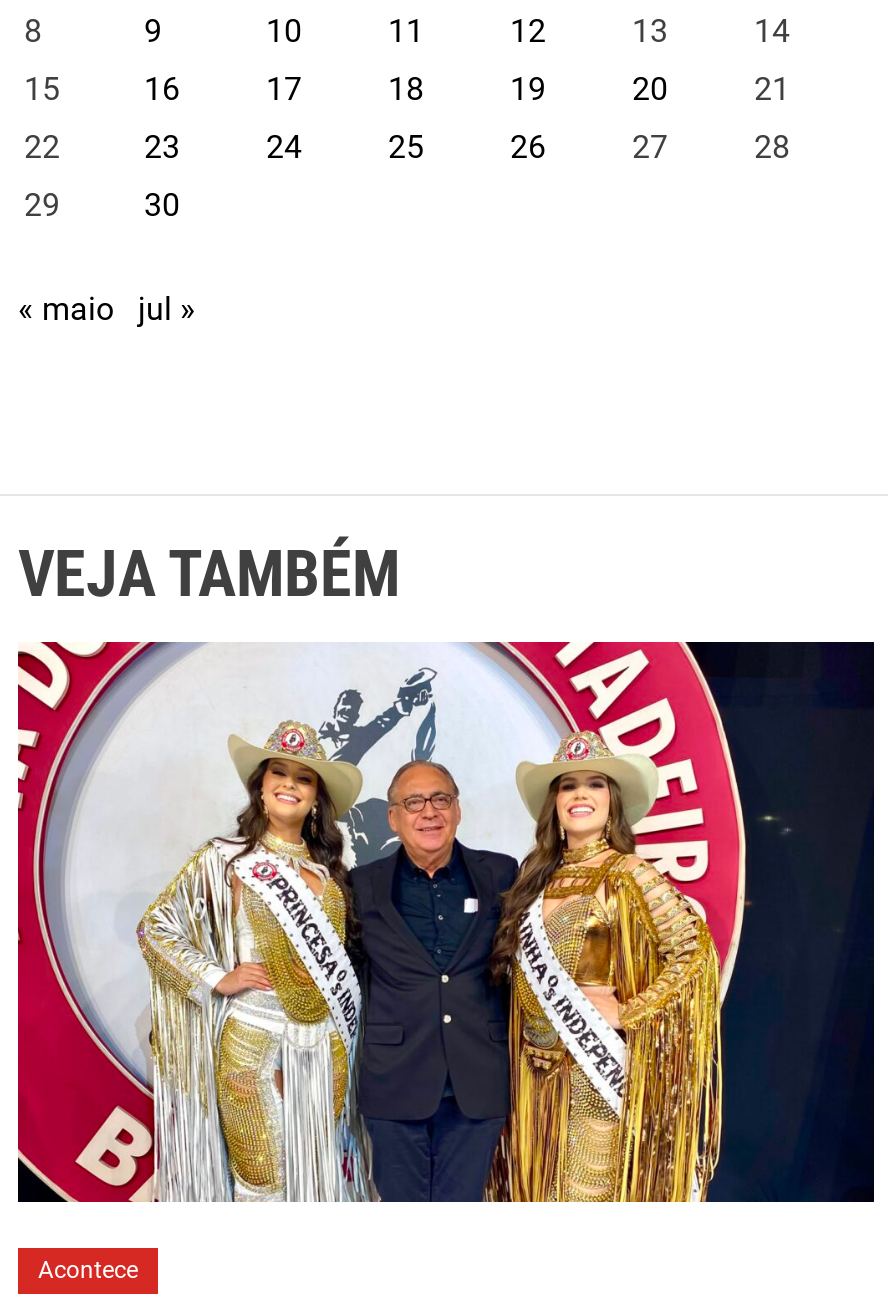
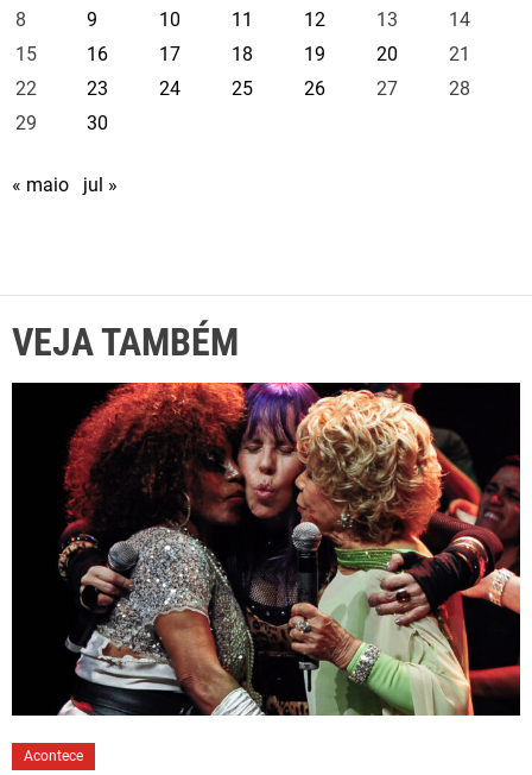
- [image]
+ [image]
